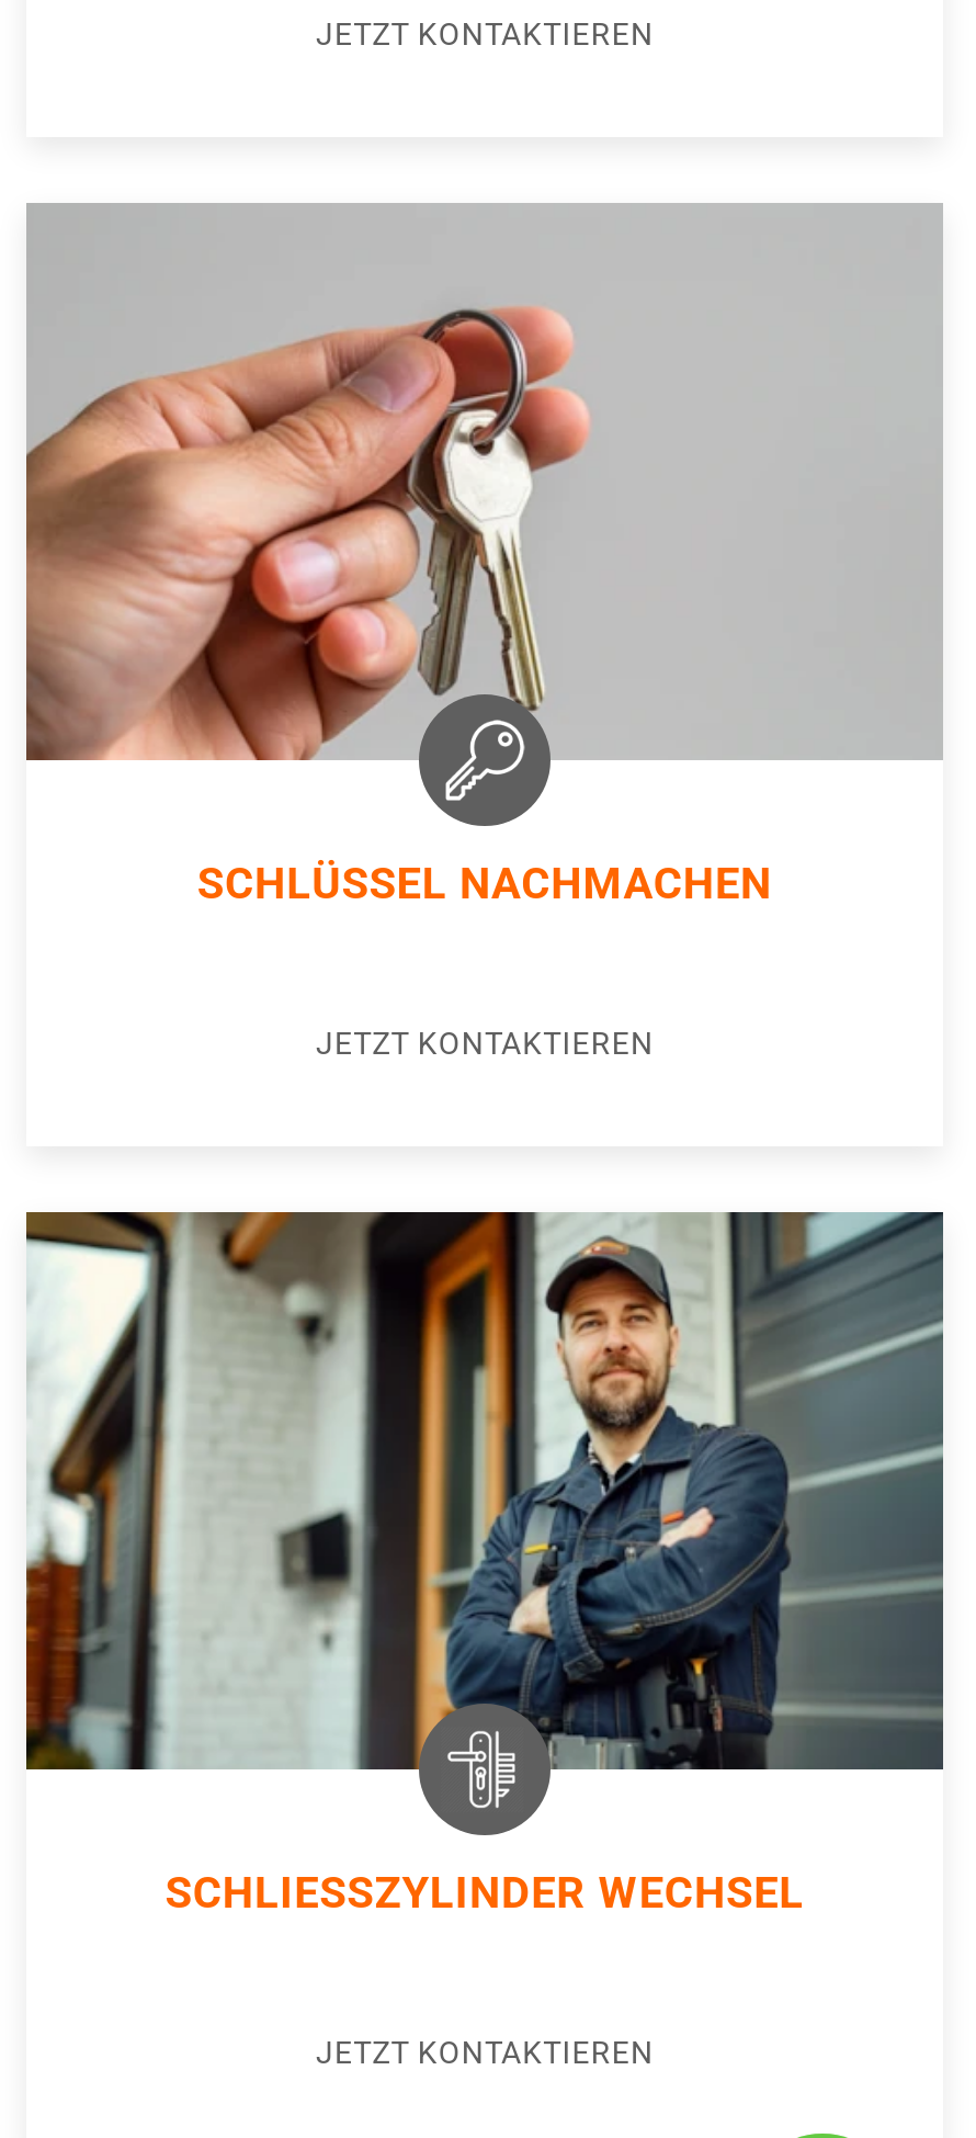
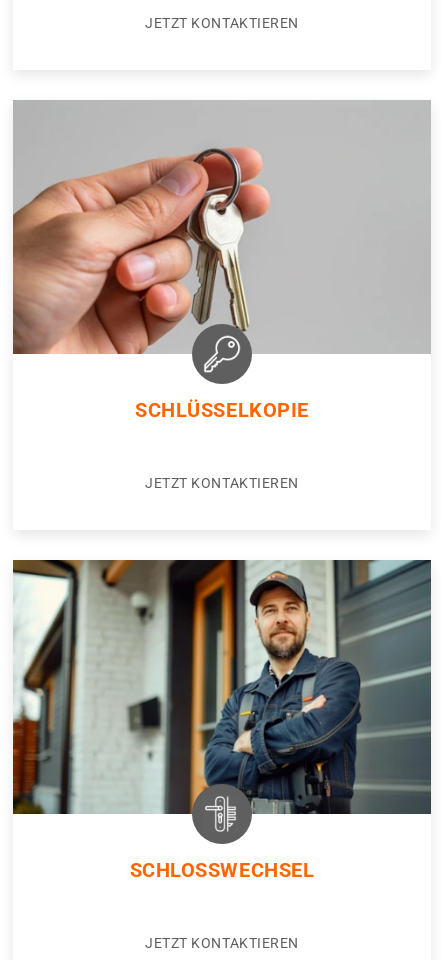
- SCHLÜSSEL NACHMACHEN
+ SCHLÜSSELKOPIE

- SCHLIESSZYLINDER WECHSEL
+ SCHLOSSWECHSEL
